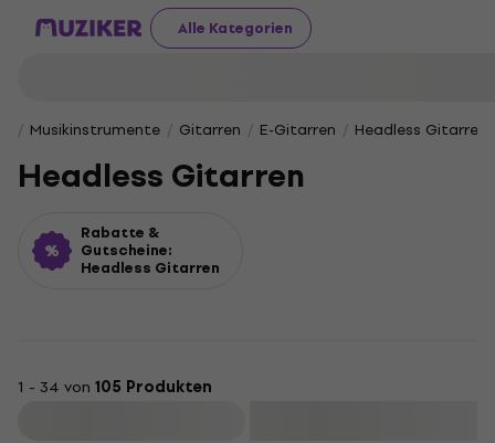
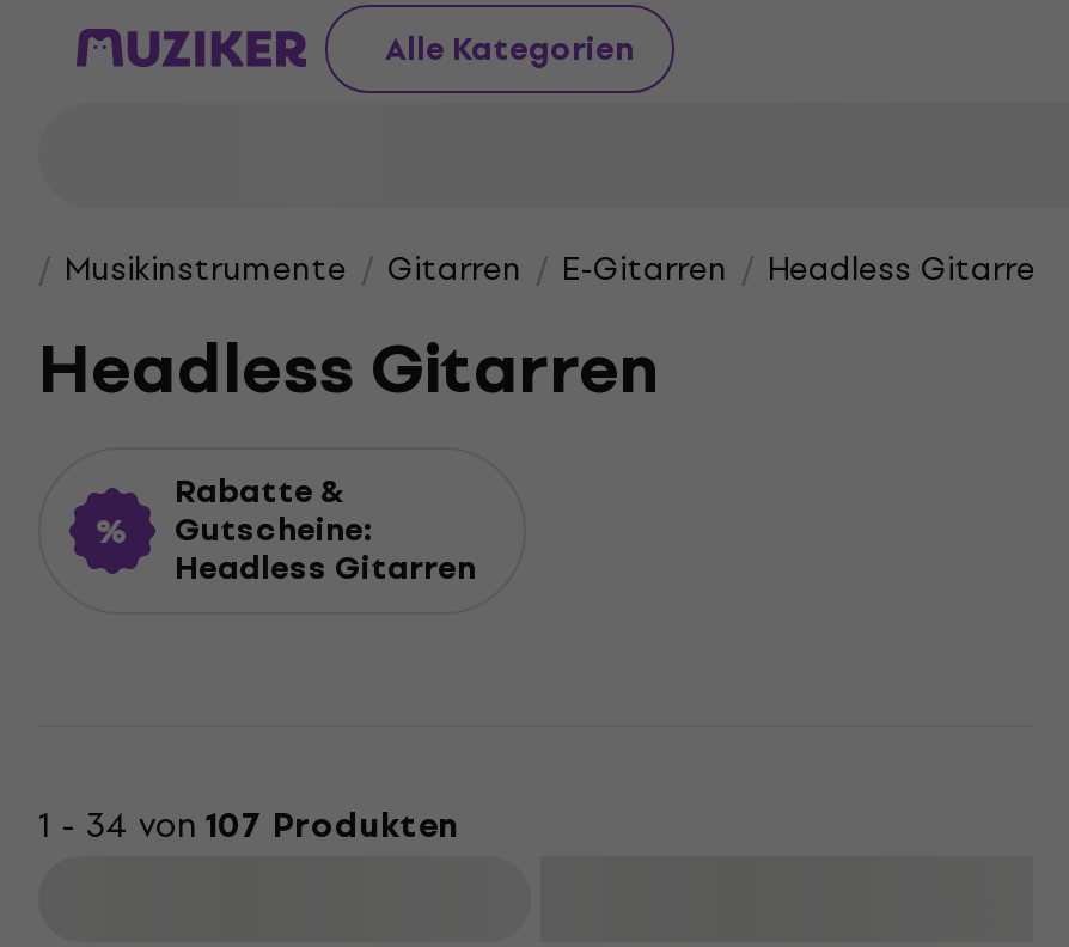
- 1 - 34 von 105 Produkten
+ 1 - 34 von 107 Produkten
